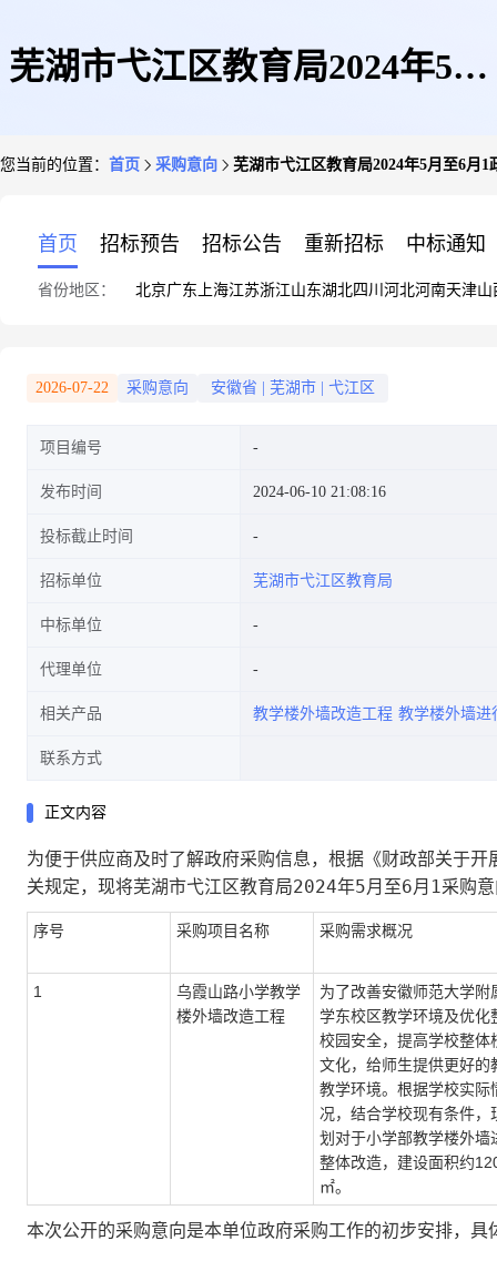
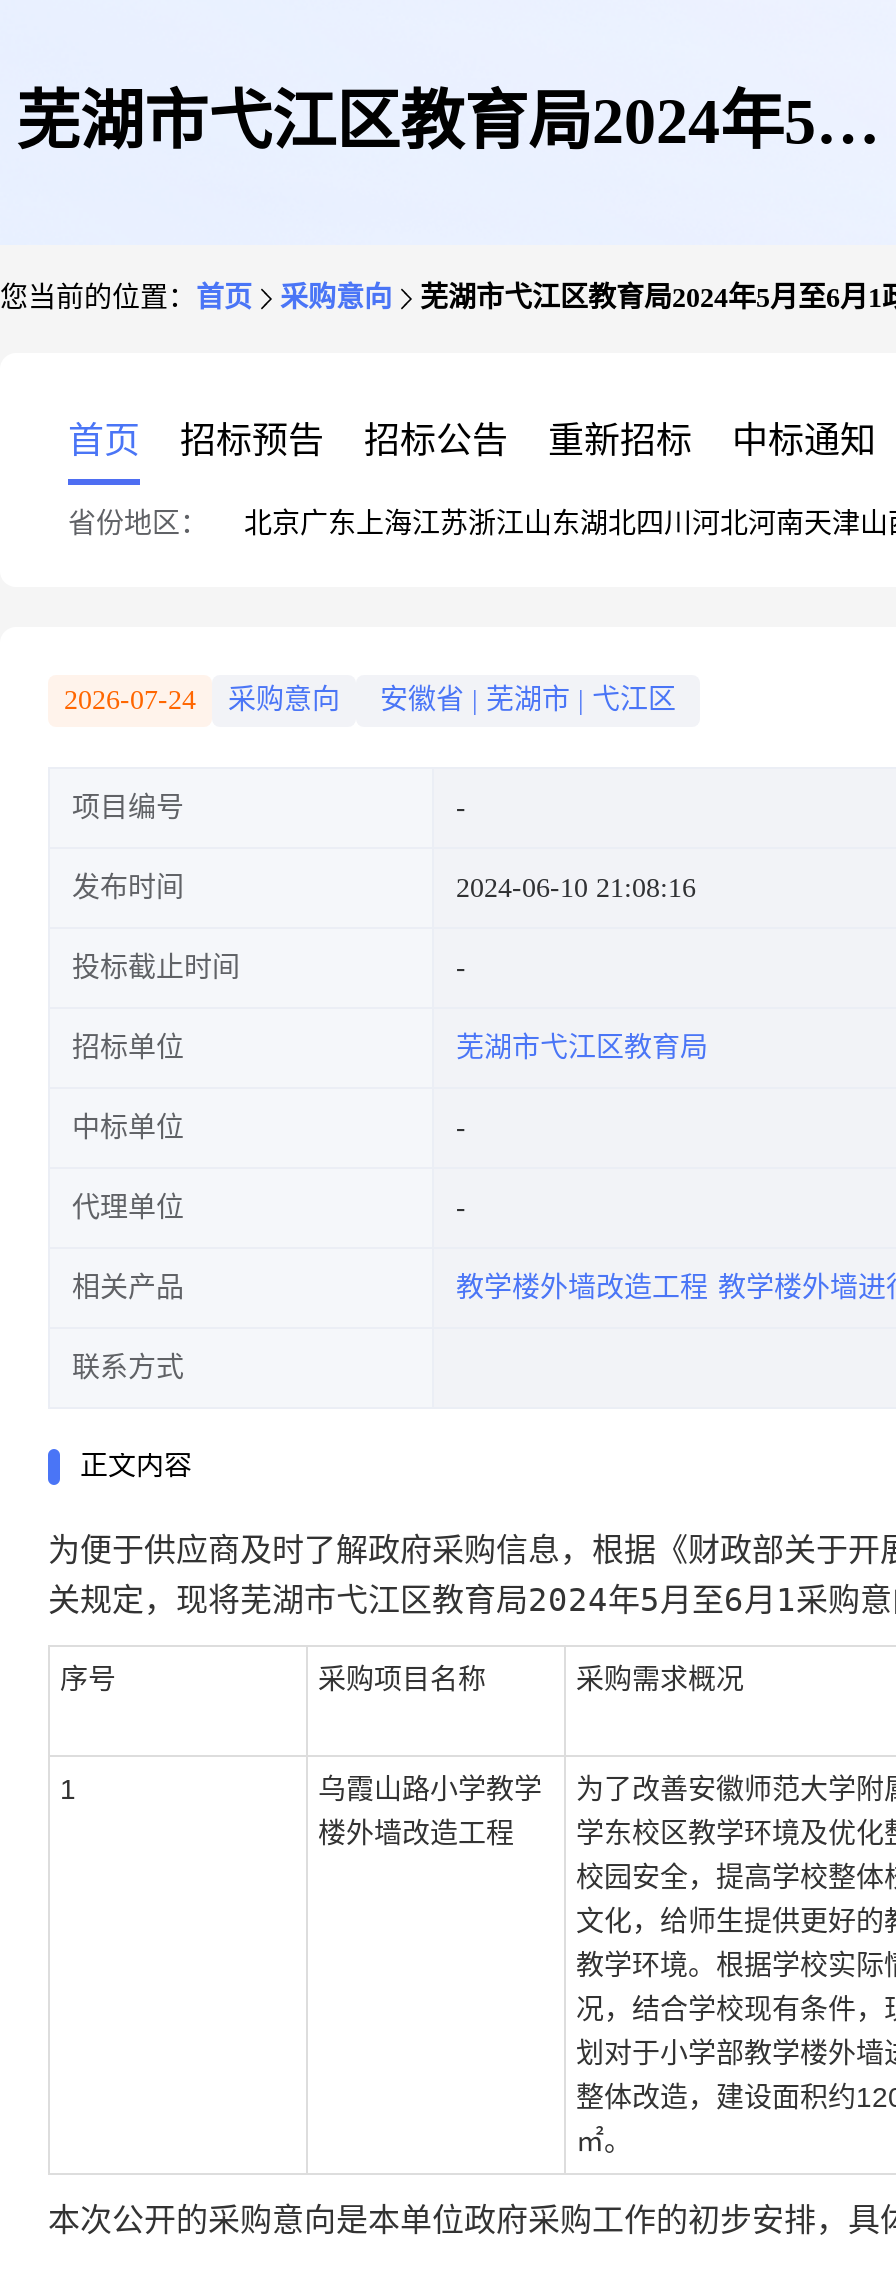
- 2026-07-22
+ 2026-07-24
